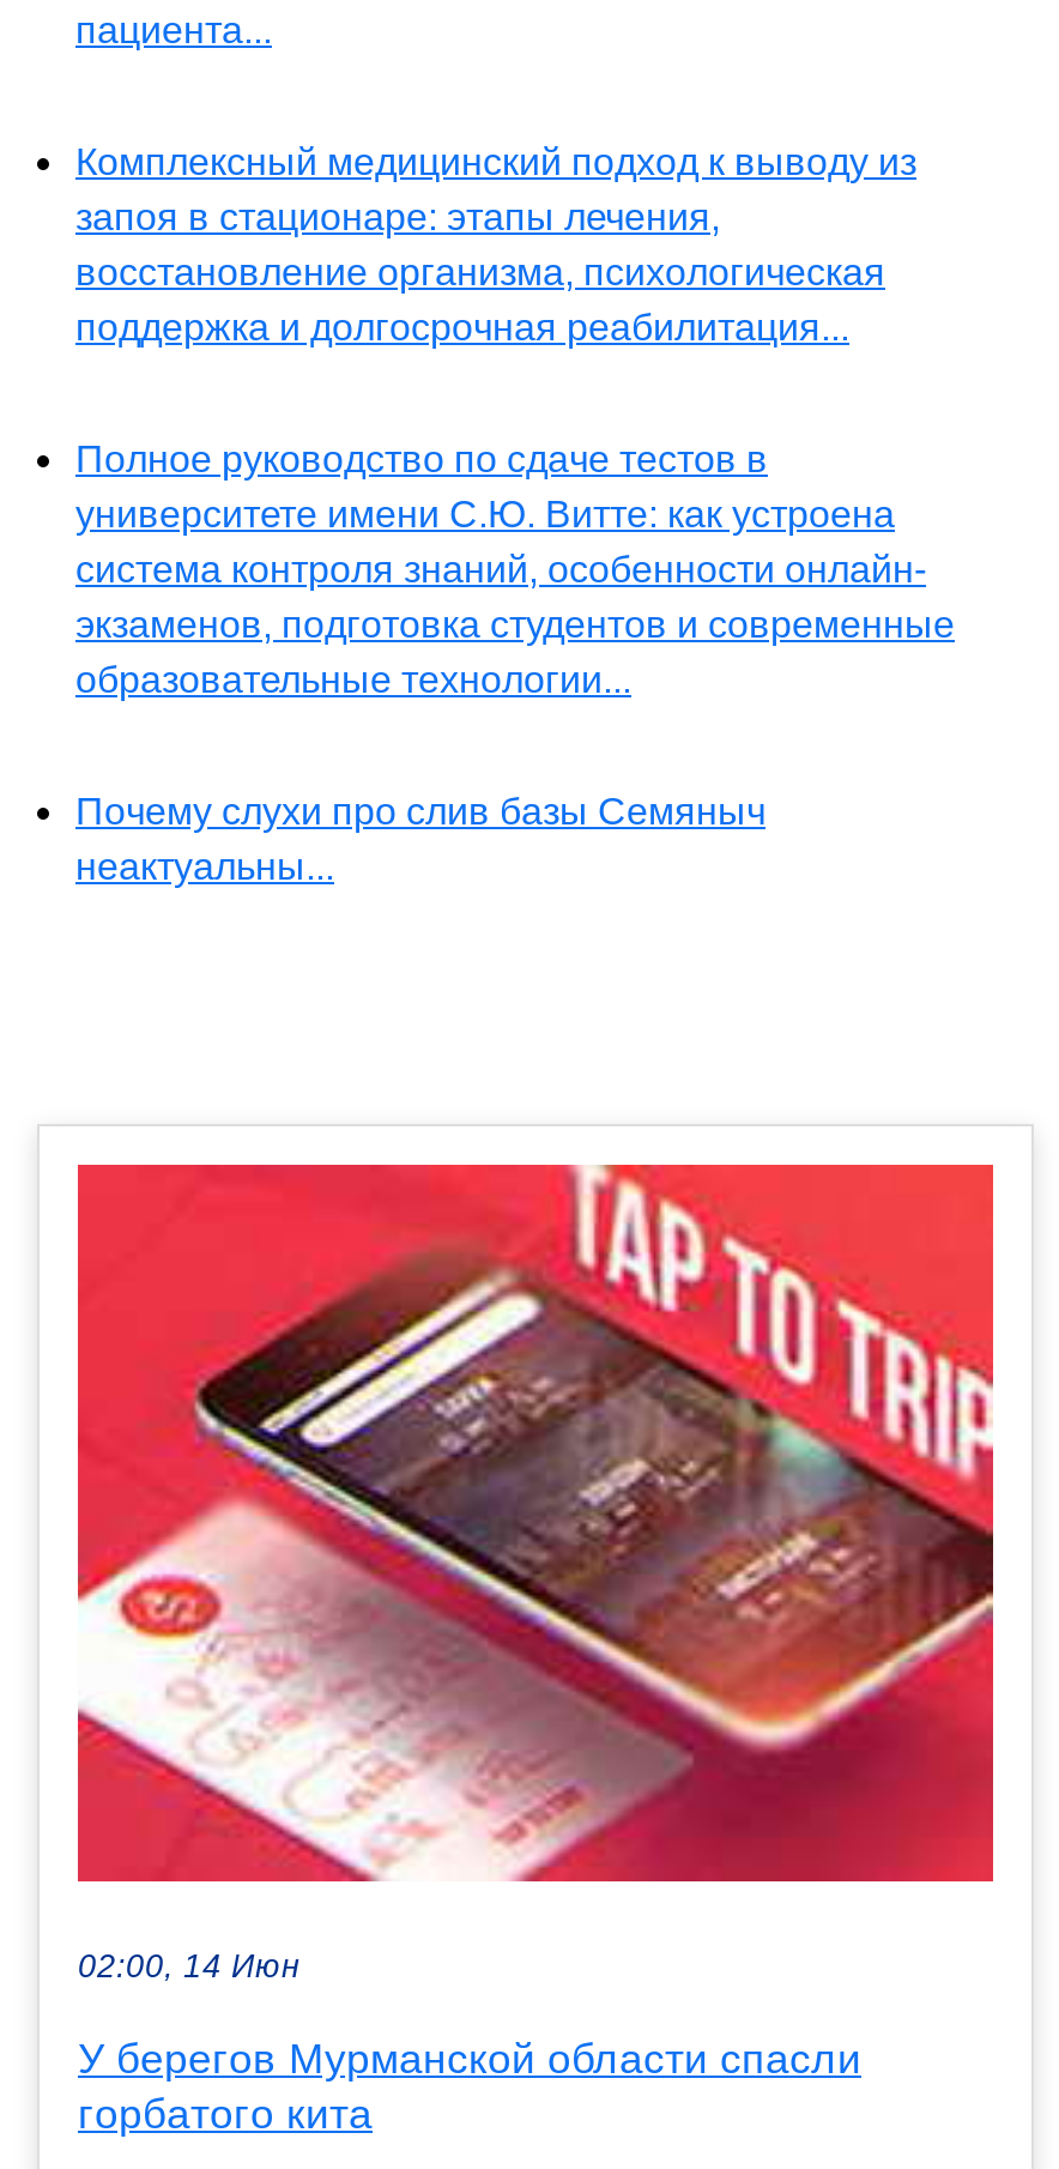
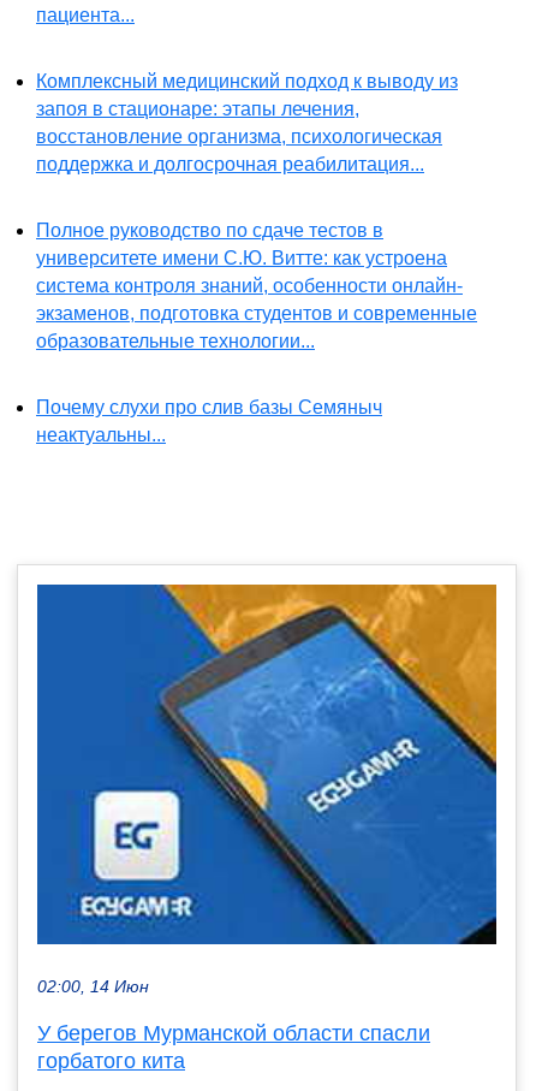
- [image]
+ [image]
